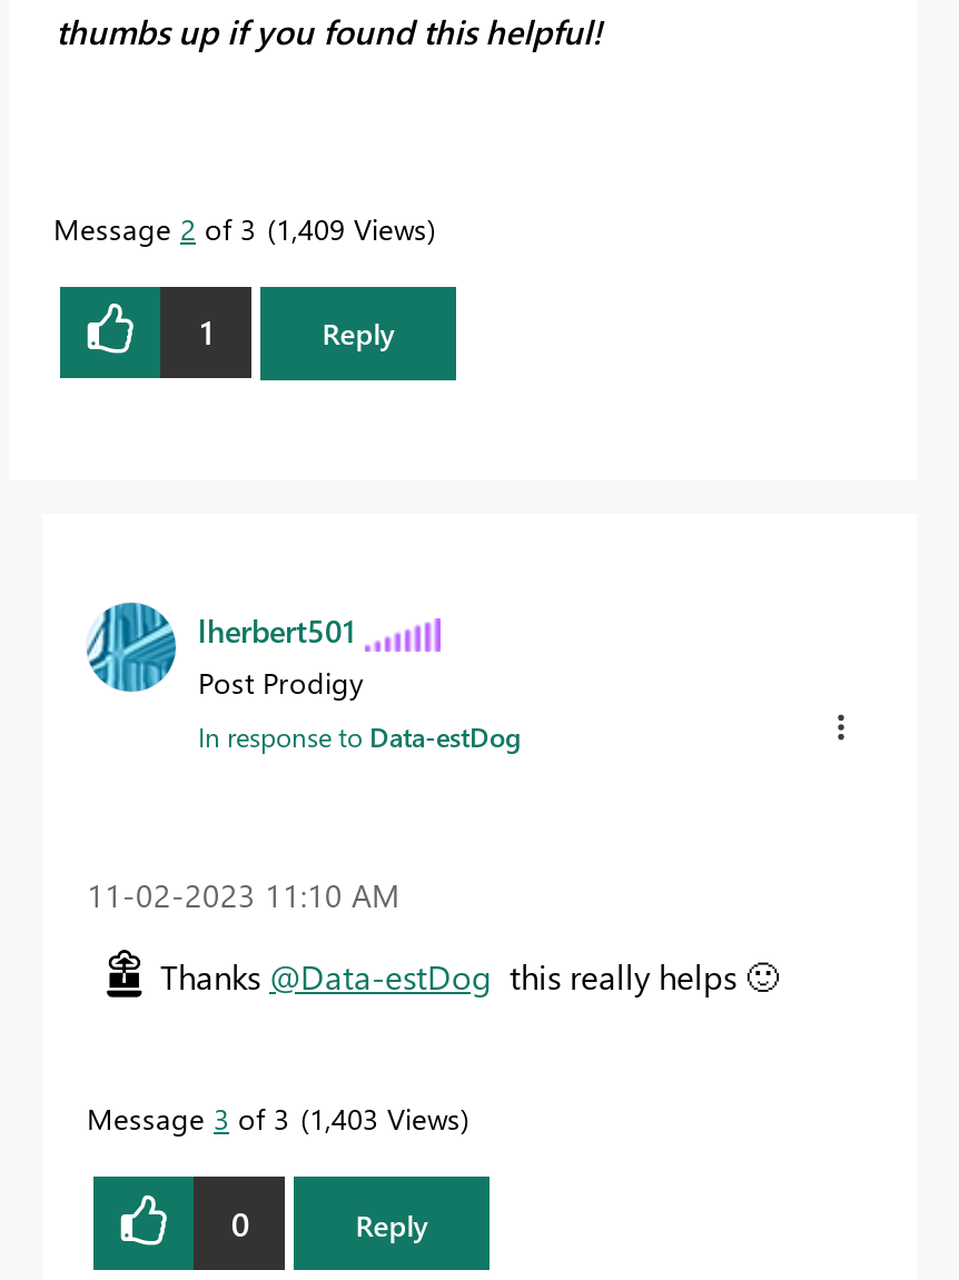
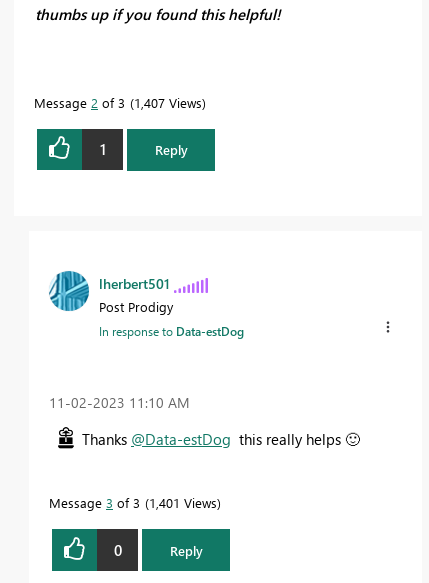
- Message 2 of 3 1,409 Views
+ Message 2 of 3 1,407 Views

- Message 3 of 3 1,403 Views
+ Message 3 of 3 1,401 Views
